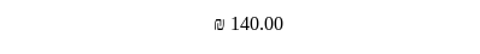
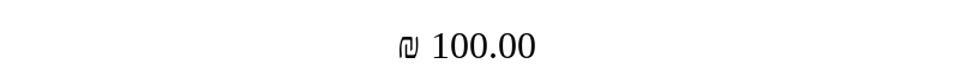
- 140.00
+ 100.00
